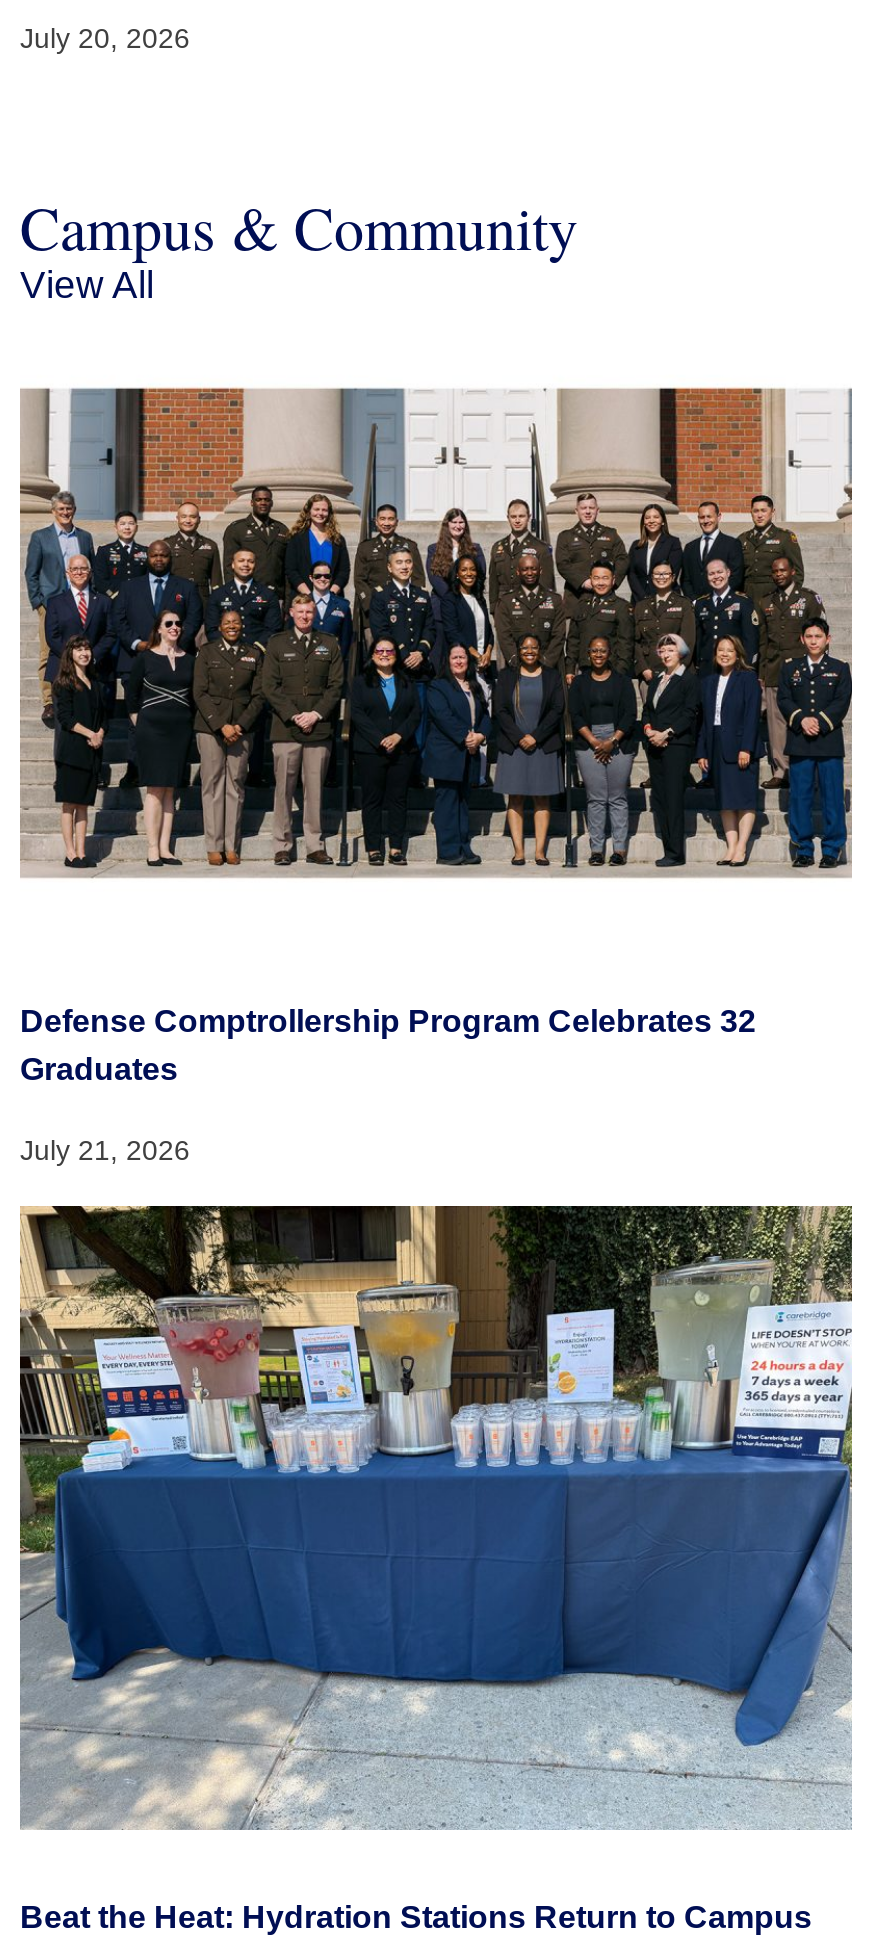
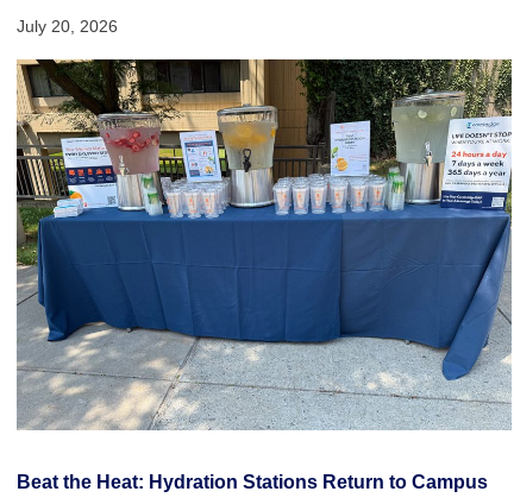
- Campus & Community
- View All

- [image]

- Defense Comptrollership Program Celebrates 32
- Graduates
- July 21, 2026
